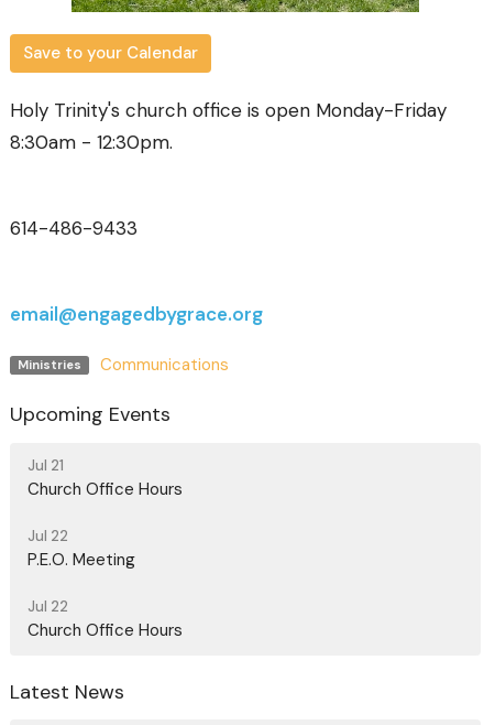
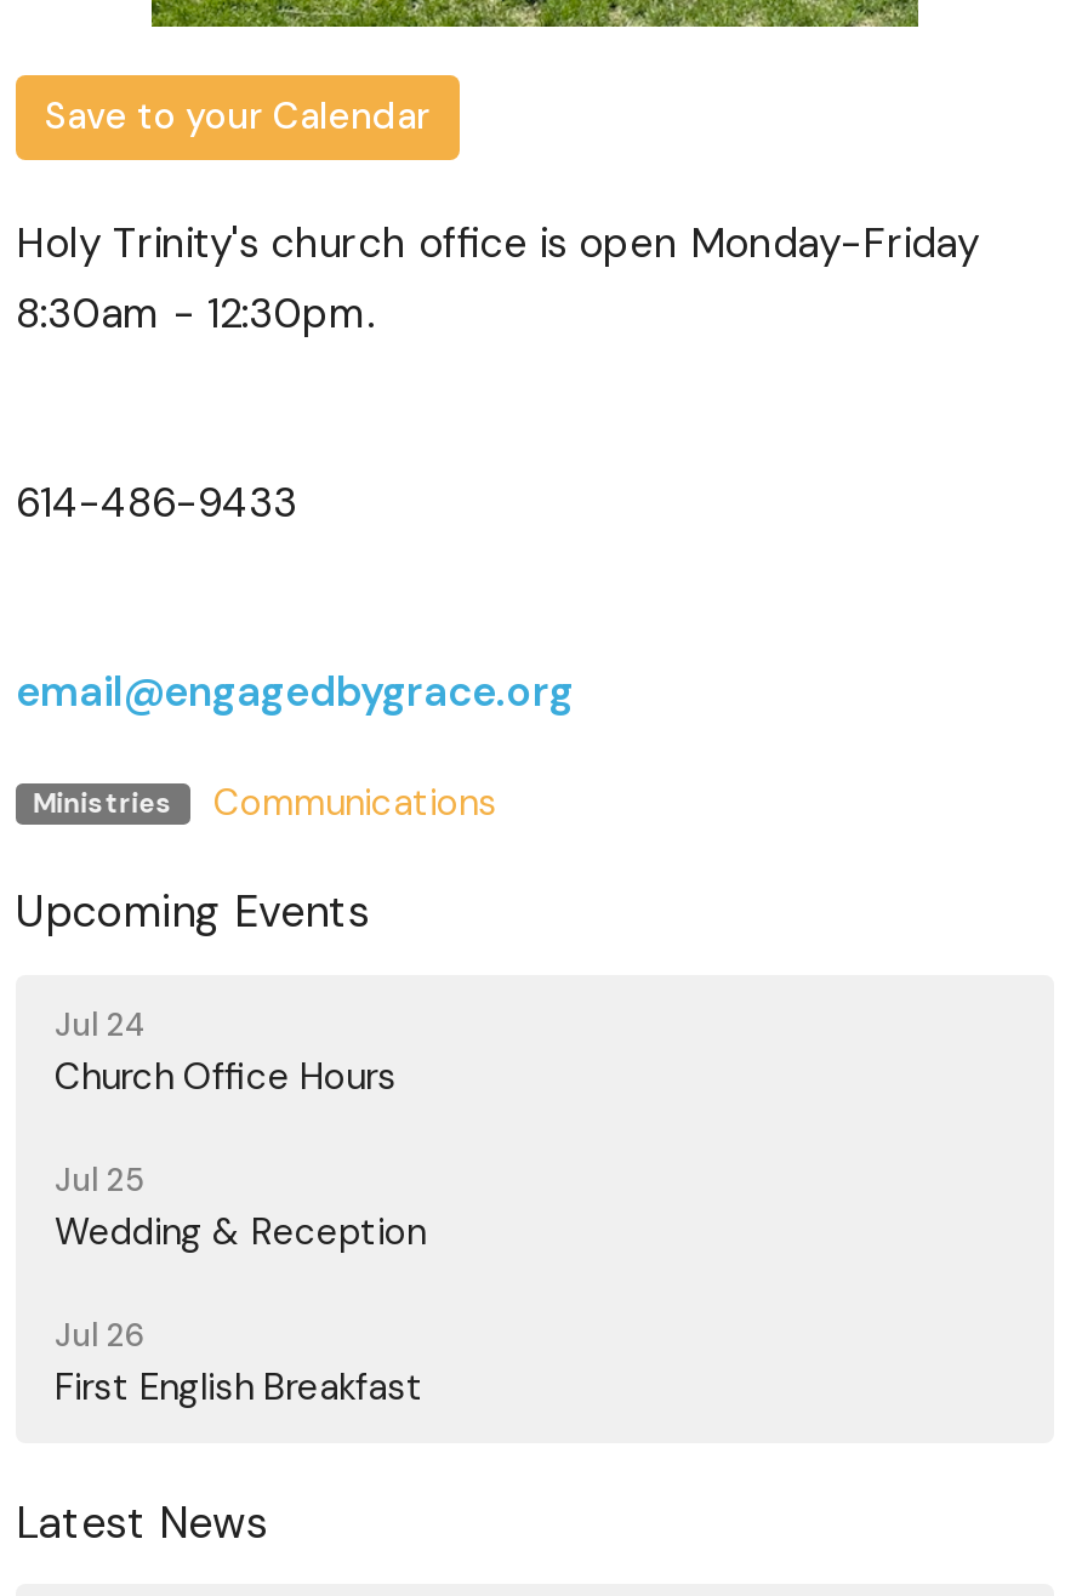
- Jul 21
+ Jul 24

- Jul 22
- P.E.O. Meeting
+ Jul 25
+ Wedding & Reception

- Jul 22
- Church Office Hours
+ Jul 26
+ First English Breakfast
